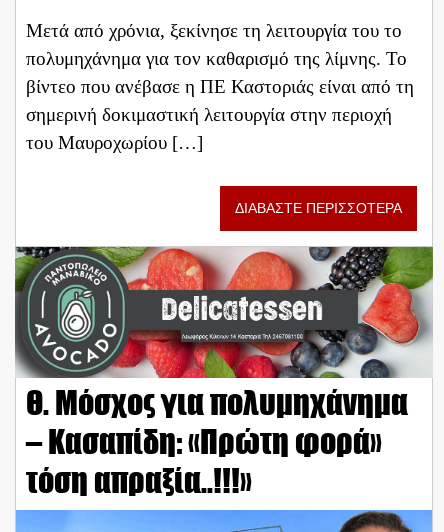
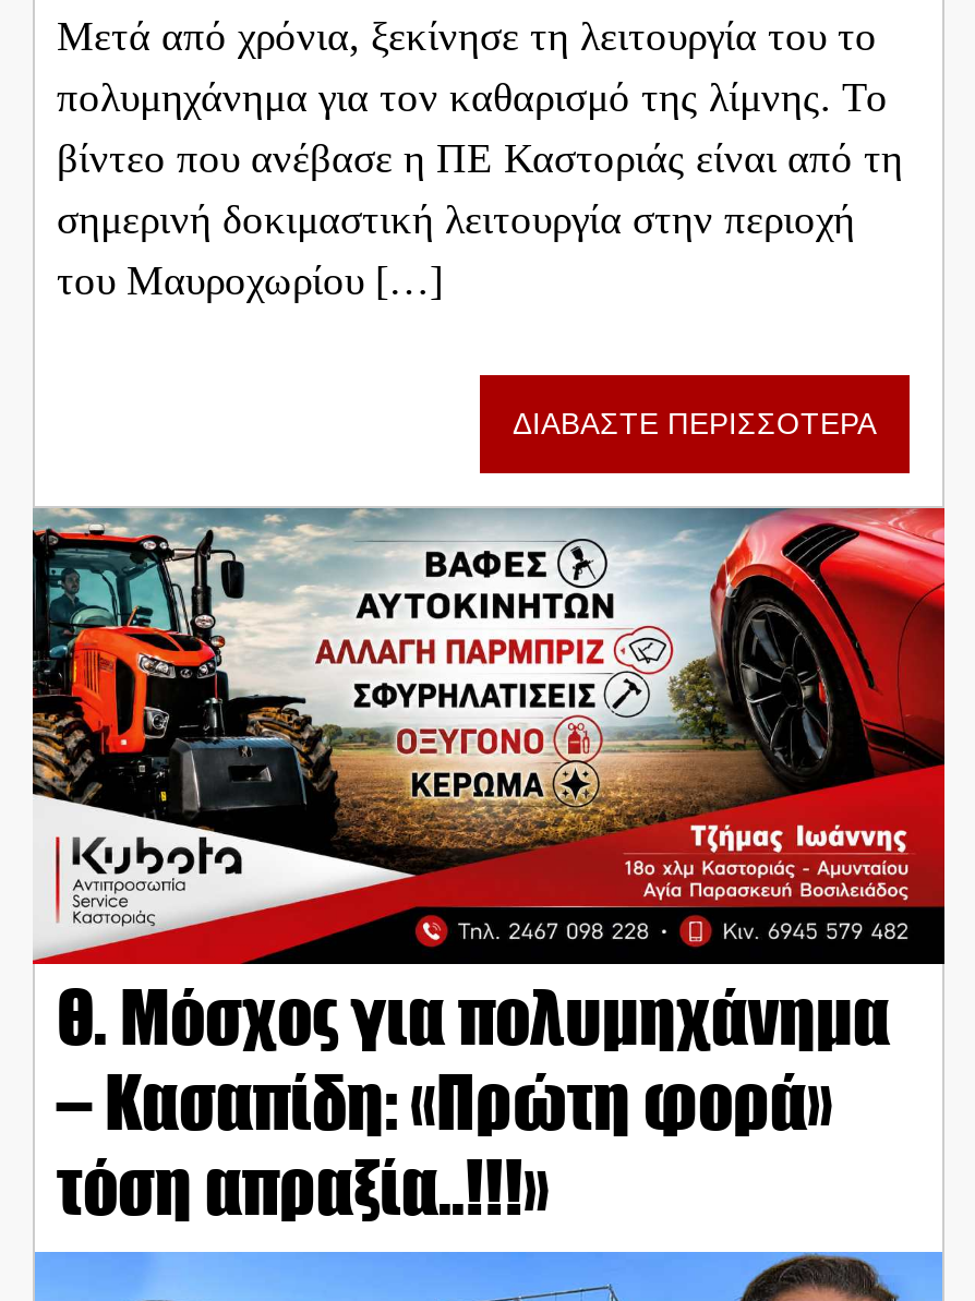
- [image]
+ [image]
